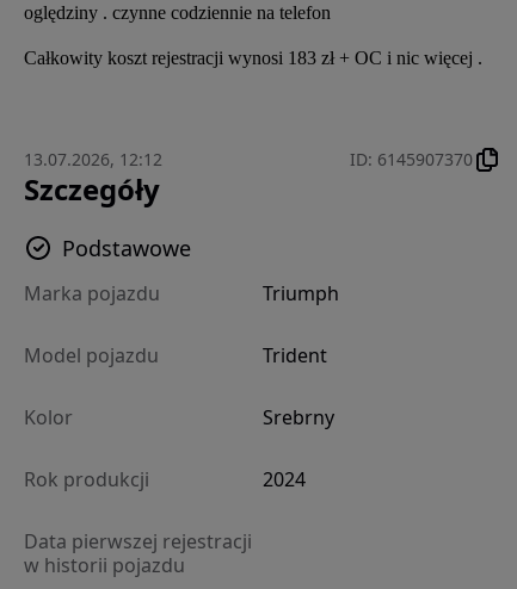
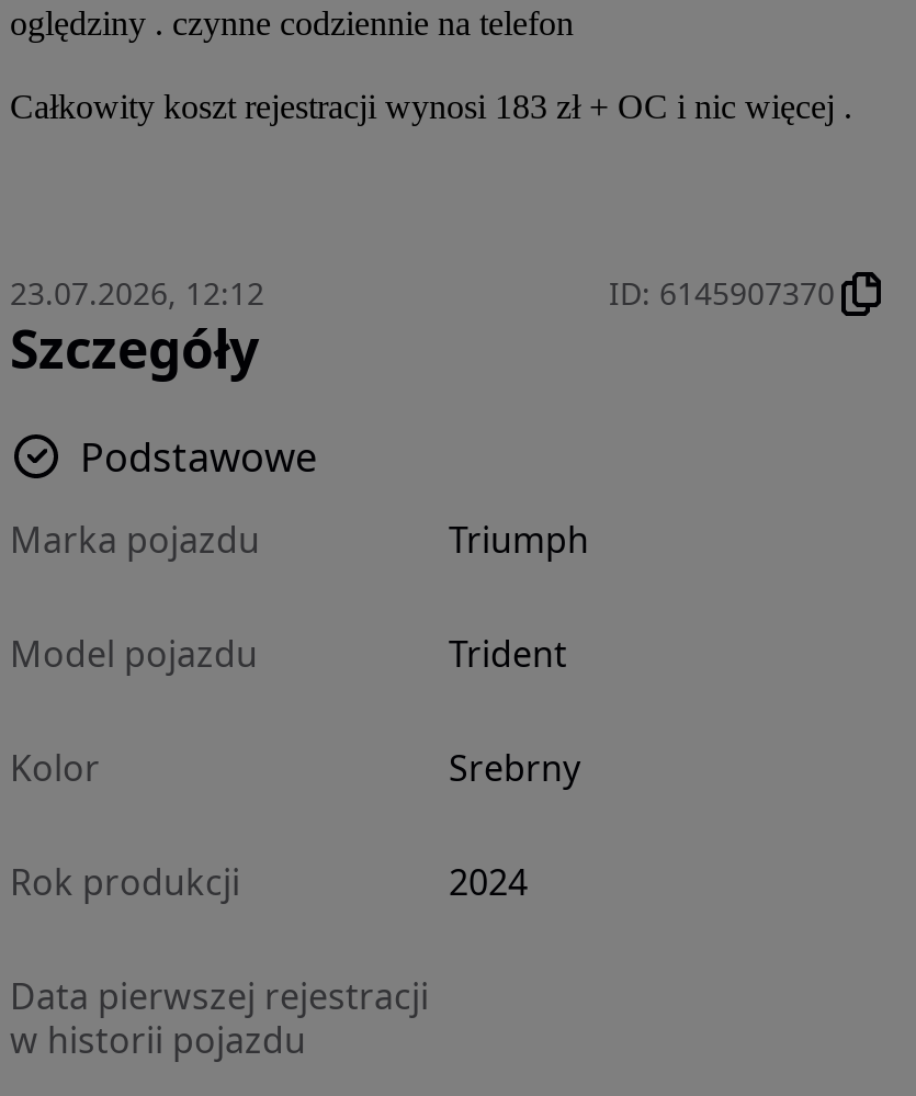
- 13.07.2026, 12:12
+ 23.07.2026, 12:12
